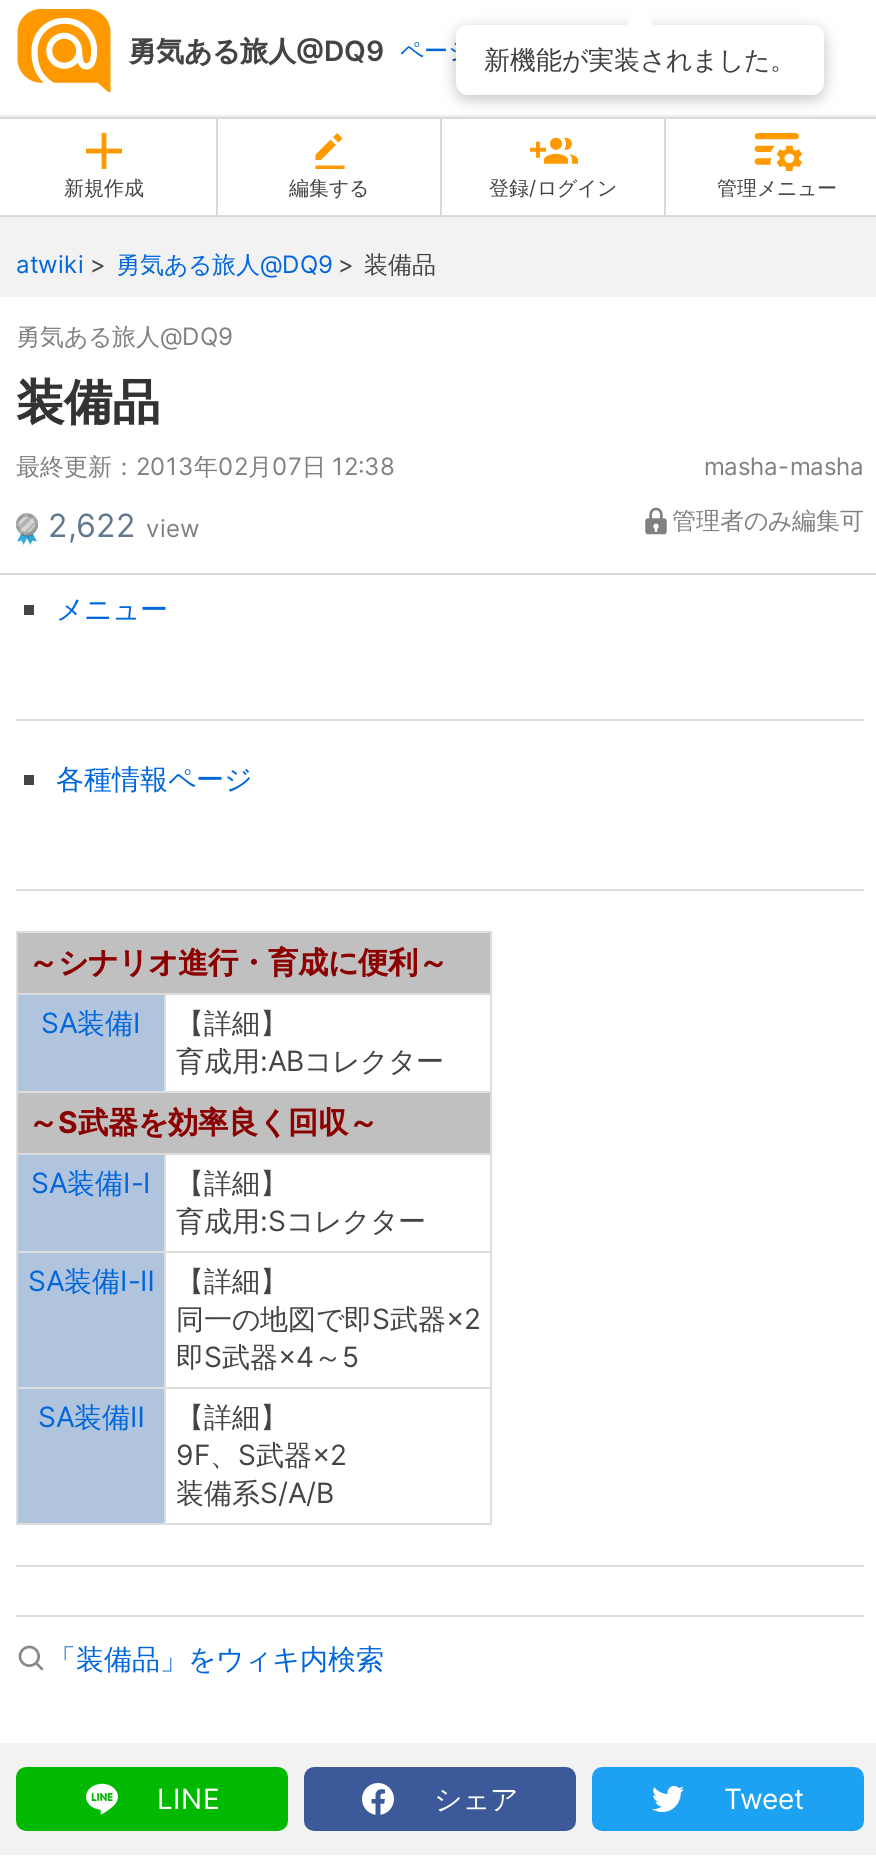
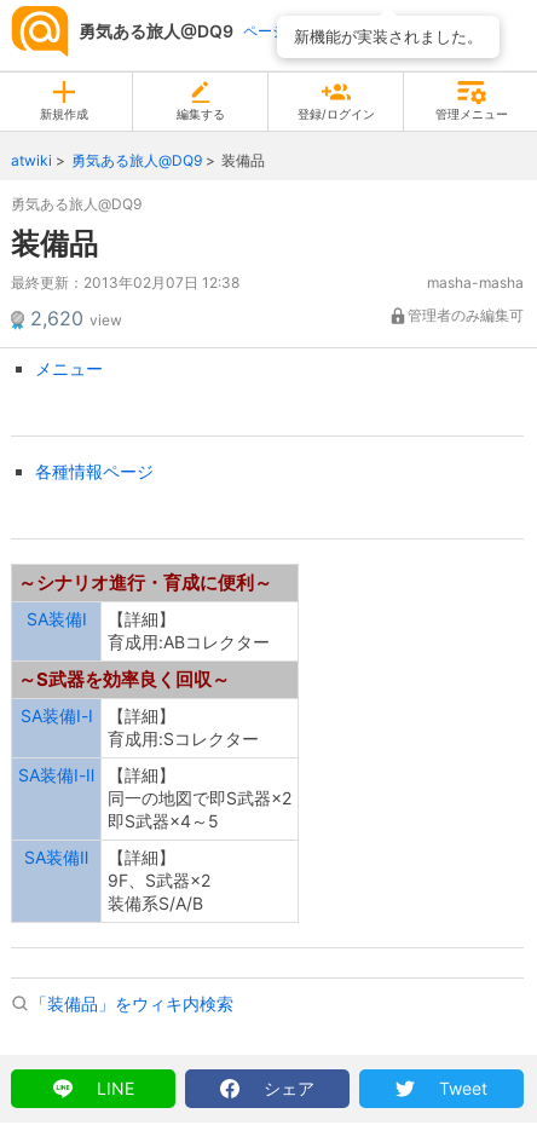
- 2,622 view
+ 2,620 view
